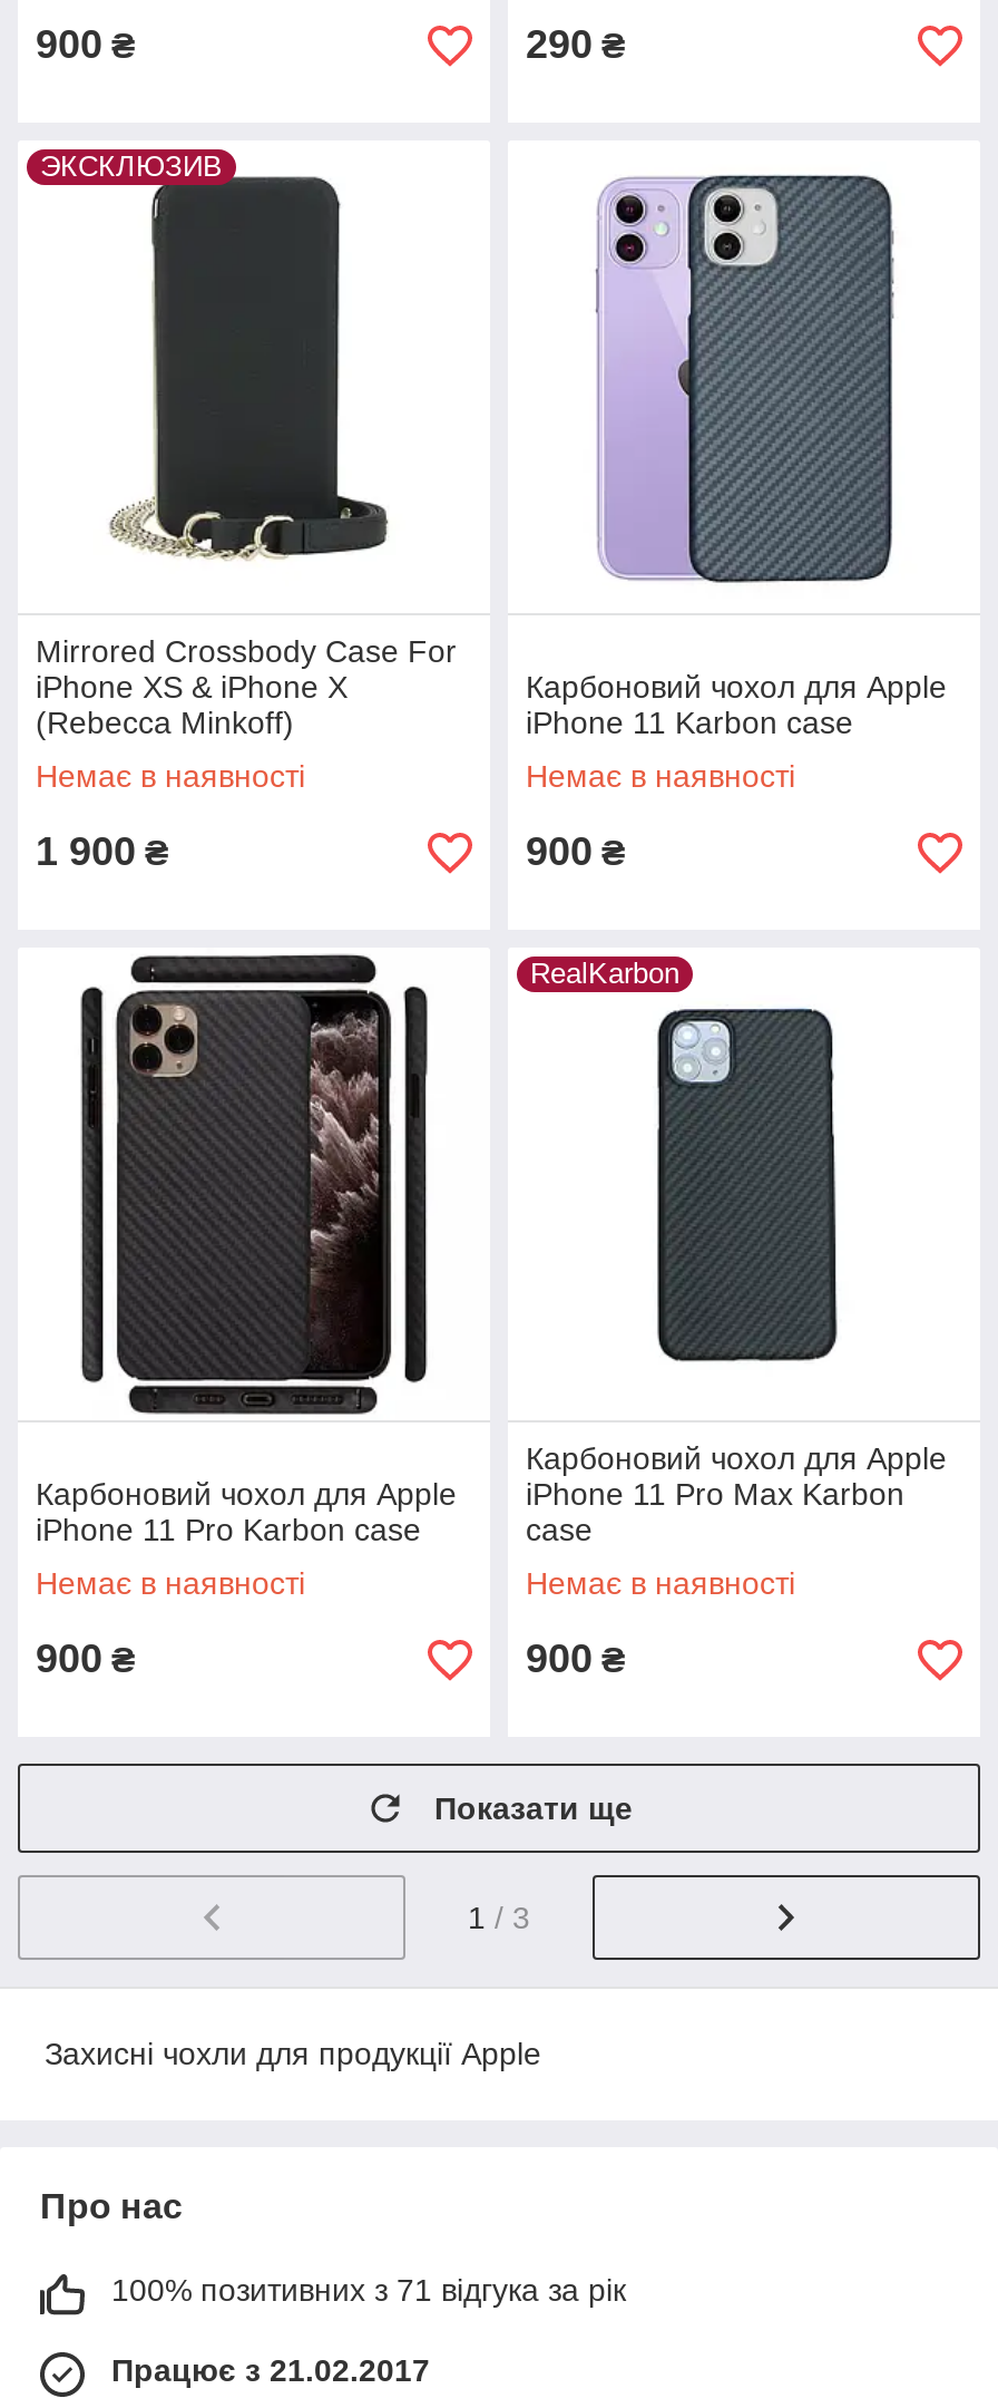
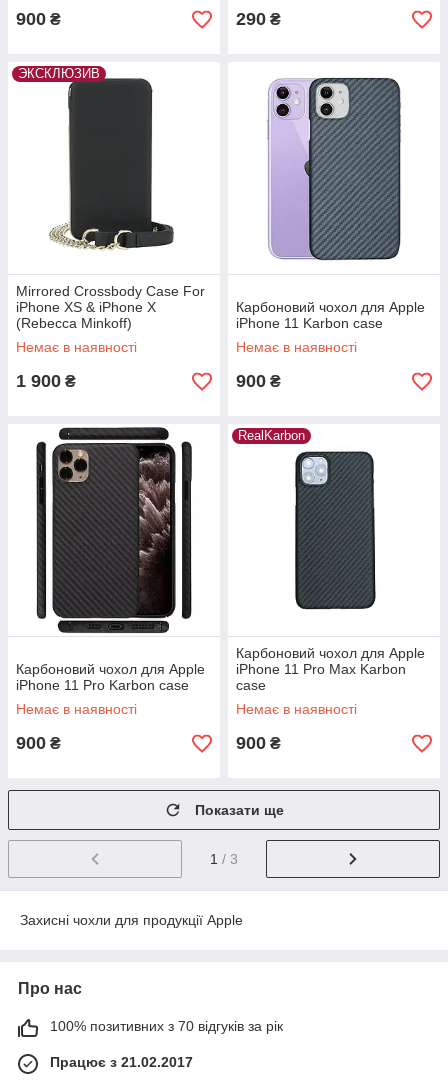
- 100% позитивних з 71 відгука за рік
+ 100% позитивних з 70 відгуків за рік
